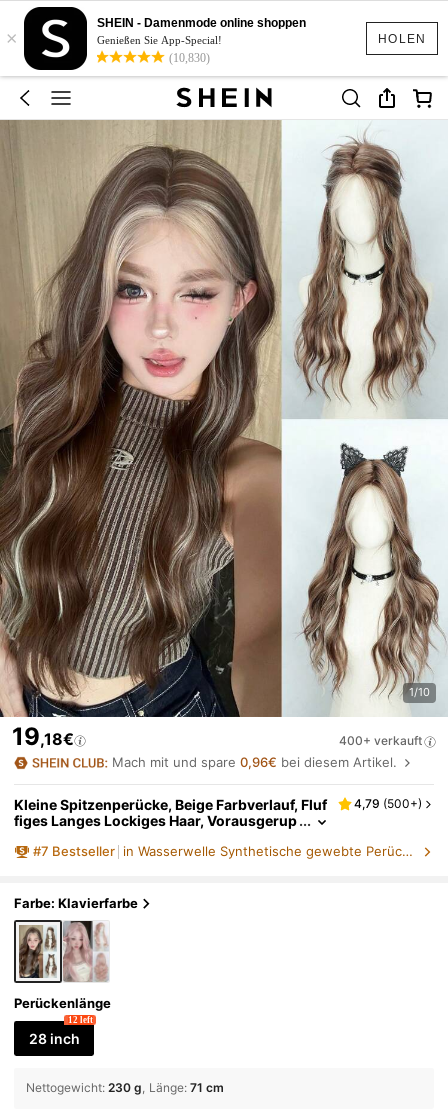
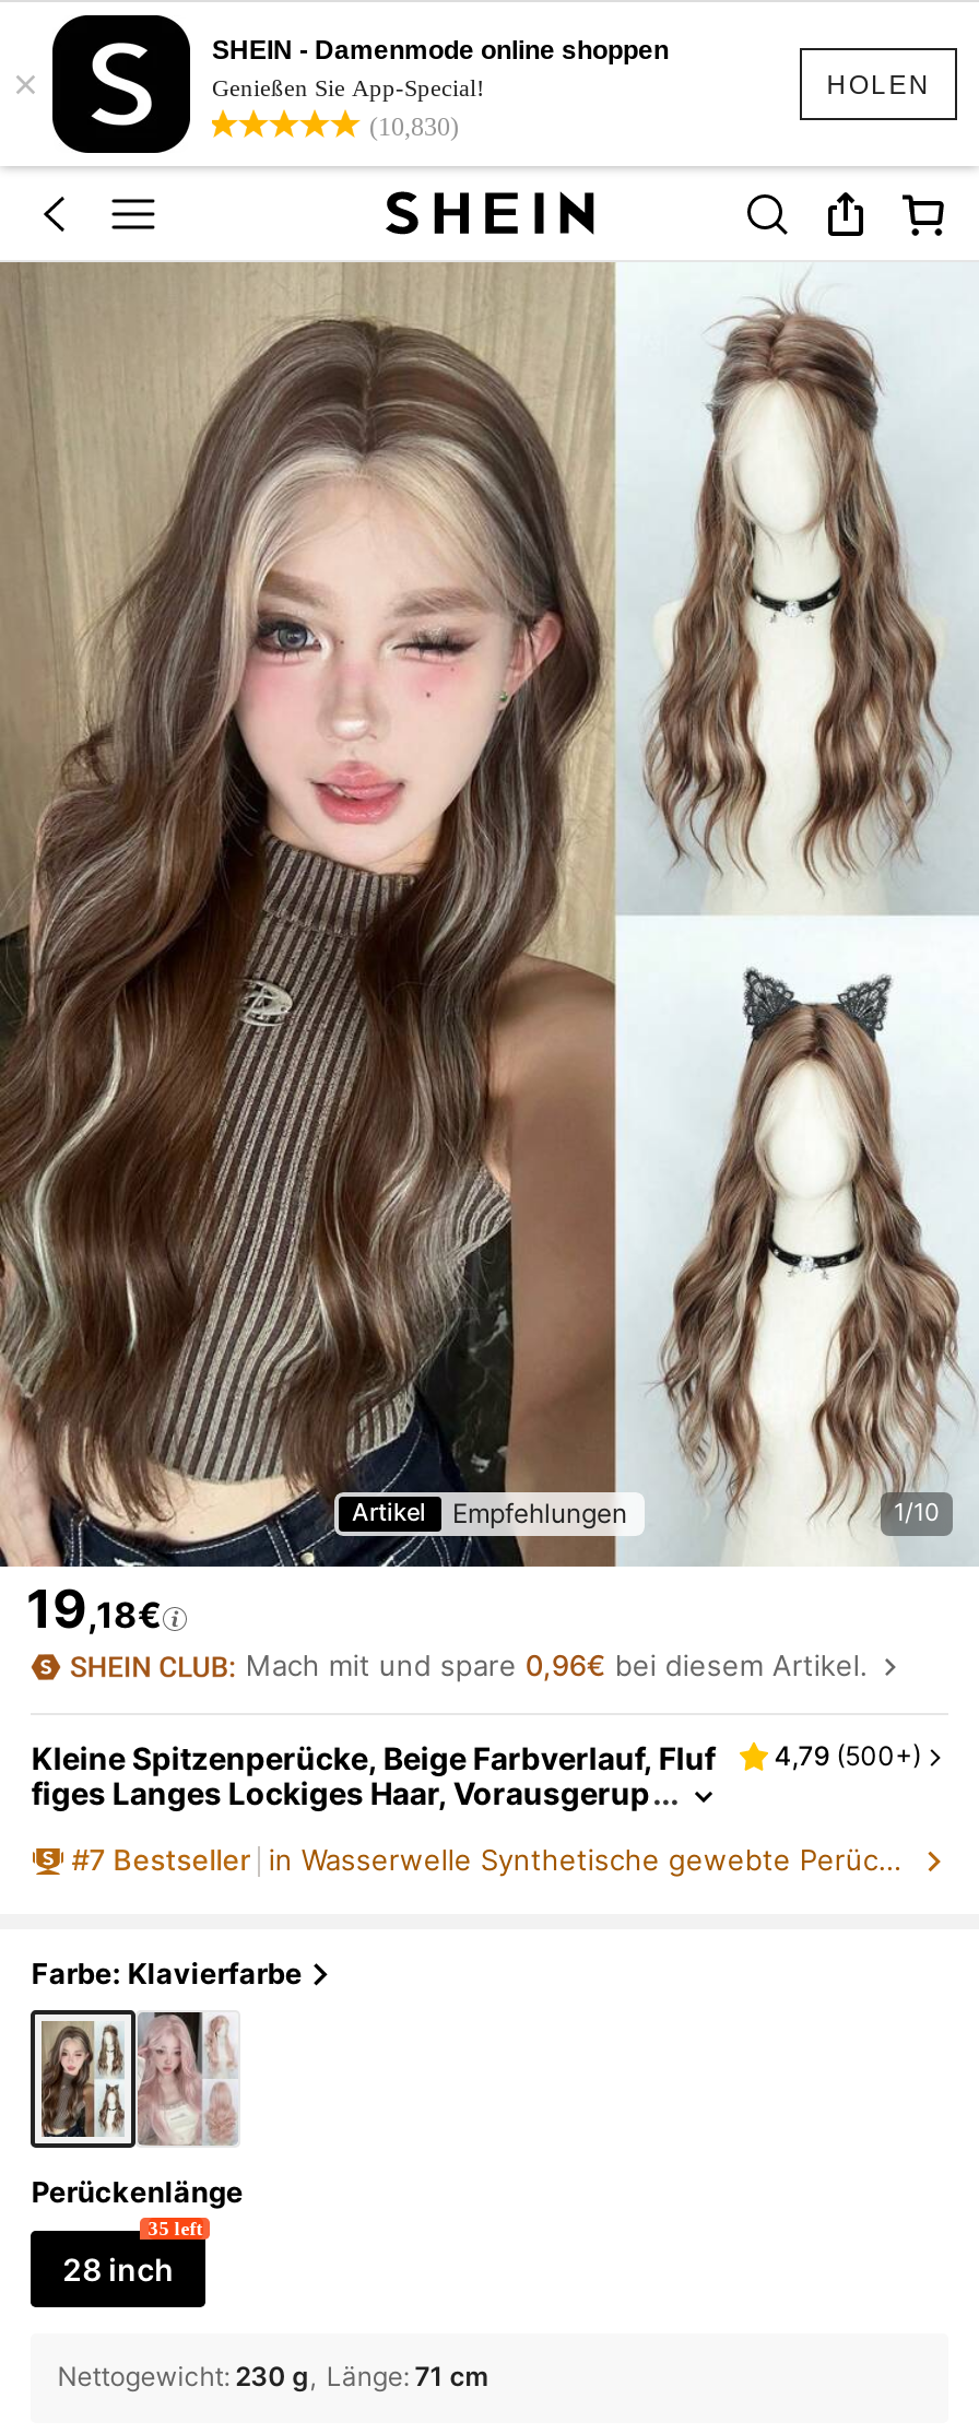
+ Artikel
+ Empfehlungen

- 400+ verkauft

- 12 left
+ 35 left
